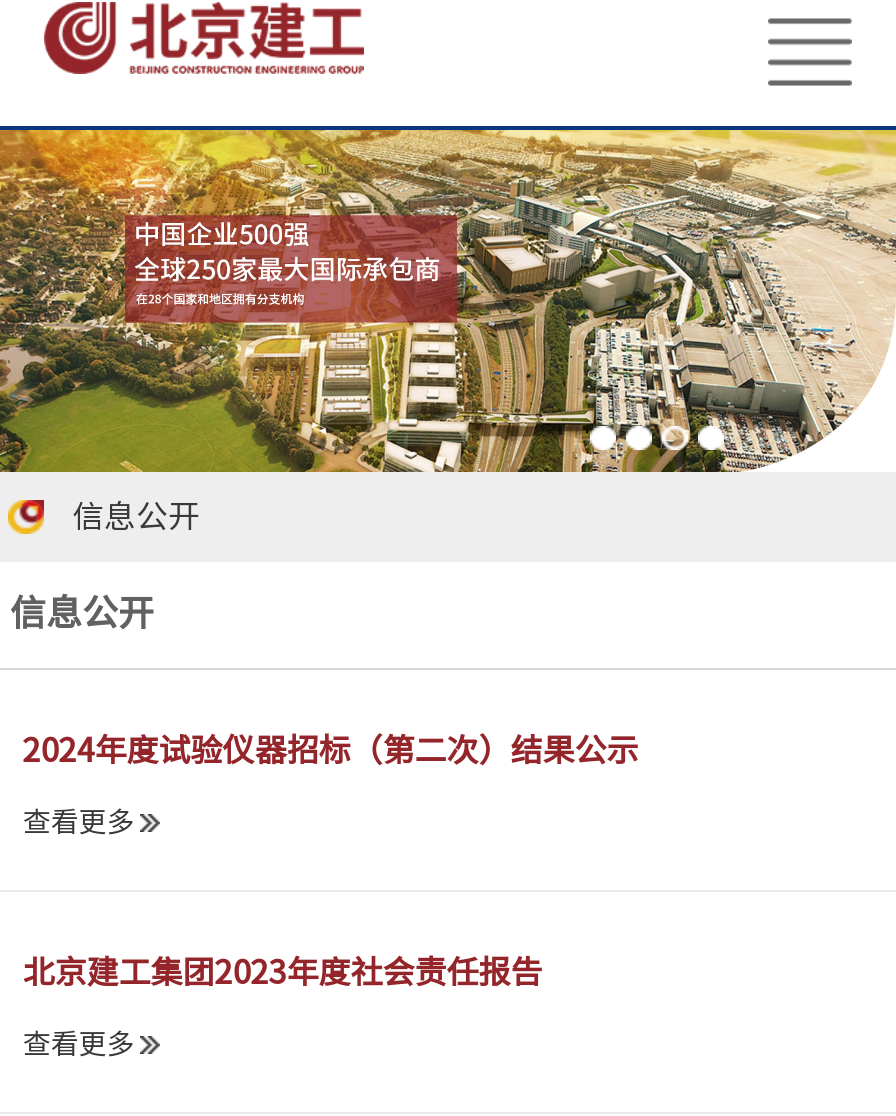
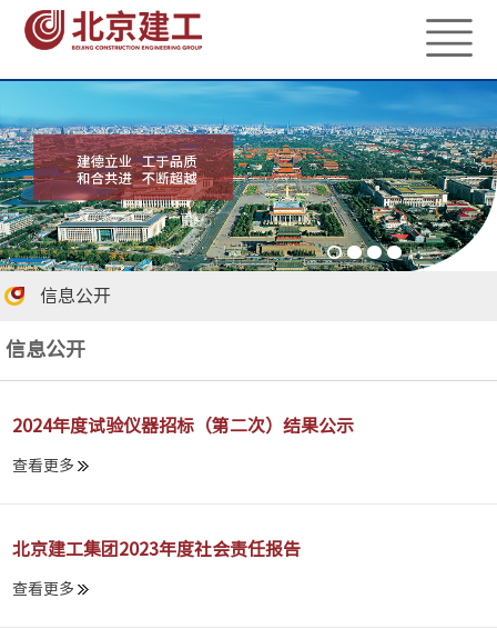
- [image]
+ [image]
